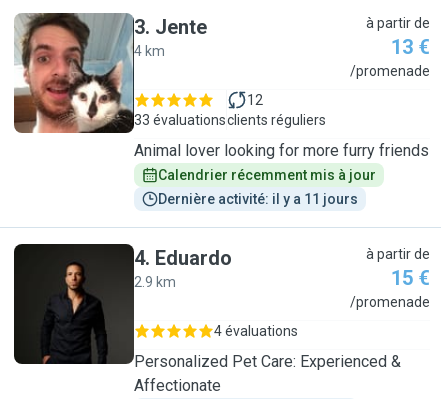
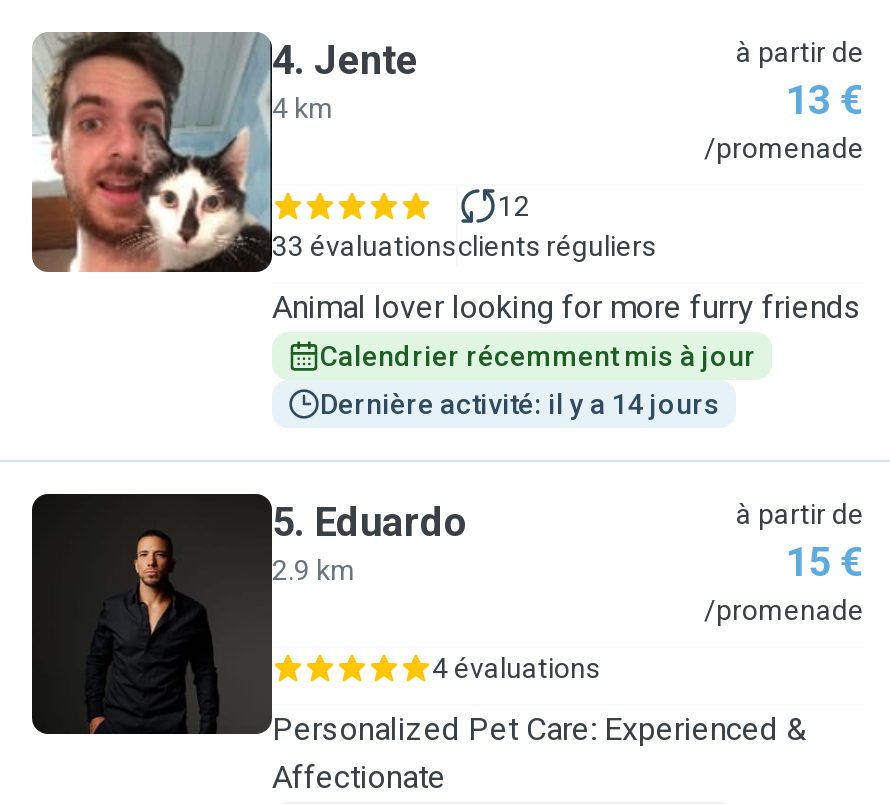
- 3. Jente
+ 4. Jente

- Dernière activité: il y a 11 jours
+ Dernière activité: il y a 14 jours

- 4. Eduardo
+ 5. Eduardo
